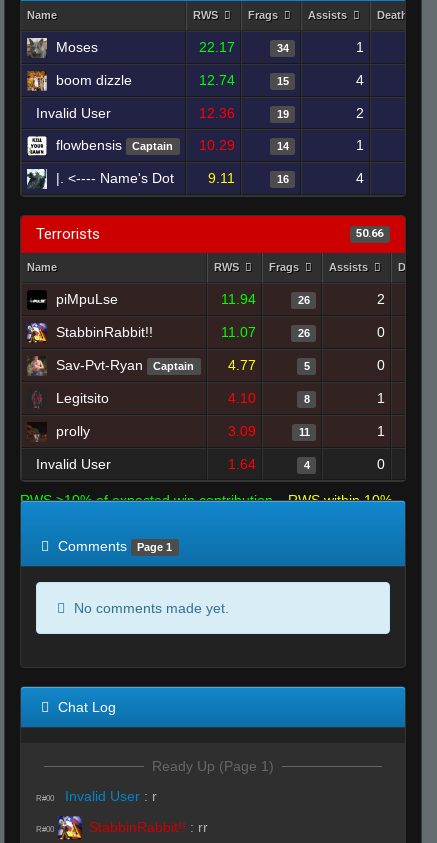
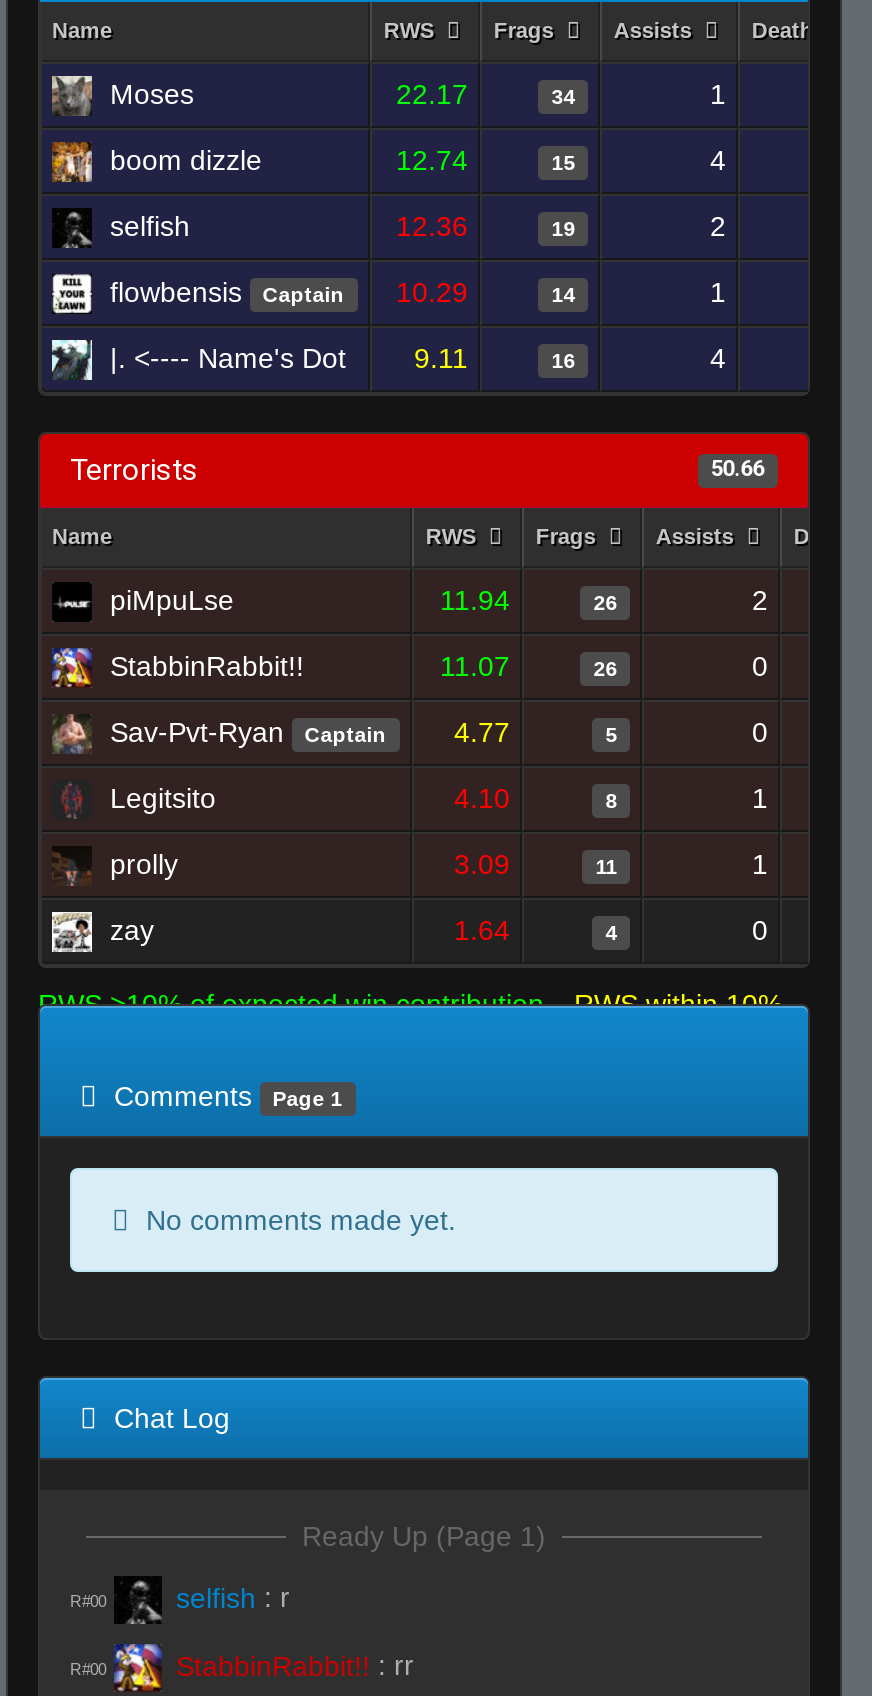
- Invalid User
+ selfish

- Invalid User
+ zay

- Invalid User : r
+ selfish : r
